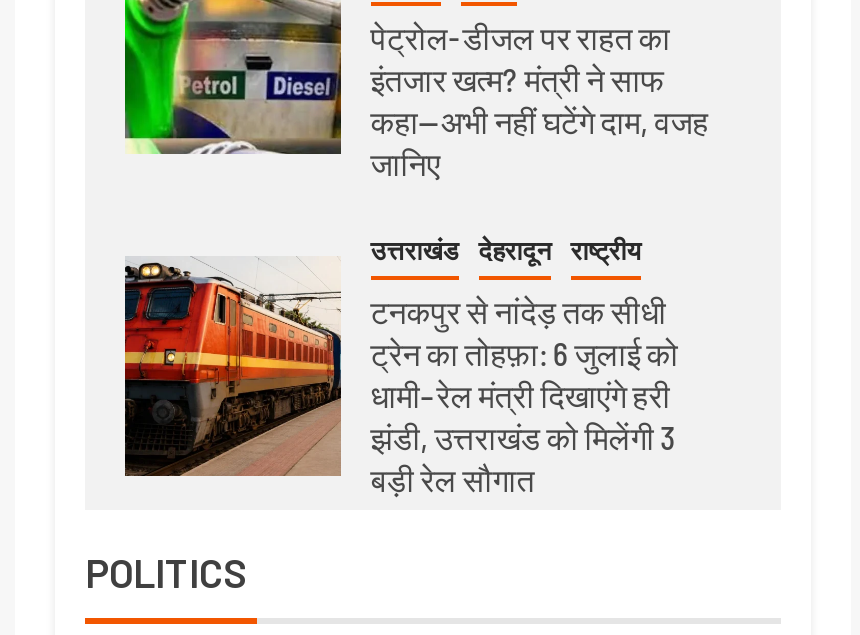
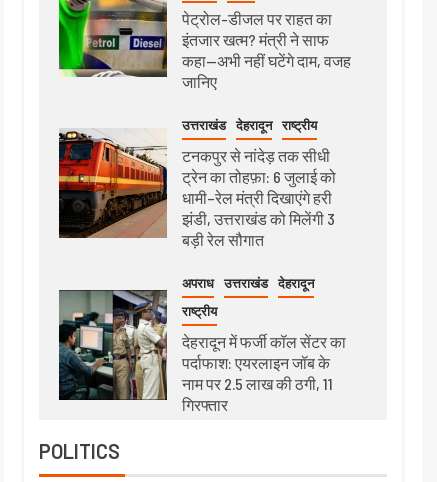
+ [image]
+ अपराध
+ उत्तराखंड
+ देहरादून
+ राष्ट्रीय
+ देहरादून में फर्जी कॉल सेंटर का
+ पर्दाफाश: एयरलाइन जॉब के
+ नाम पर 2.5 लाख की ठगी, 11
+ गिरफ्तार
